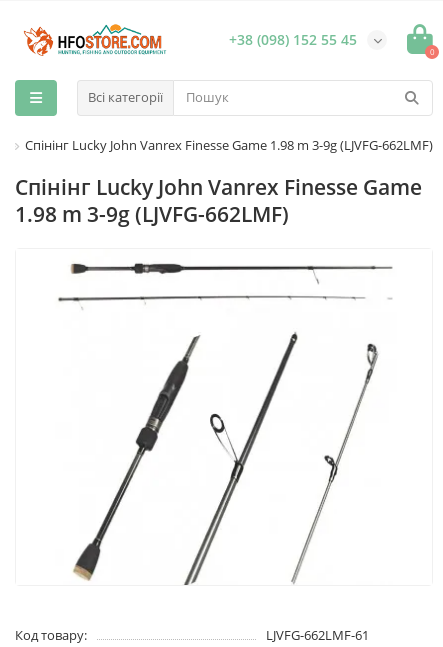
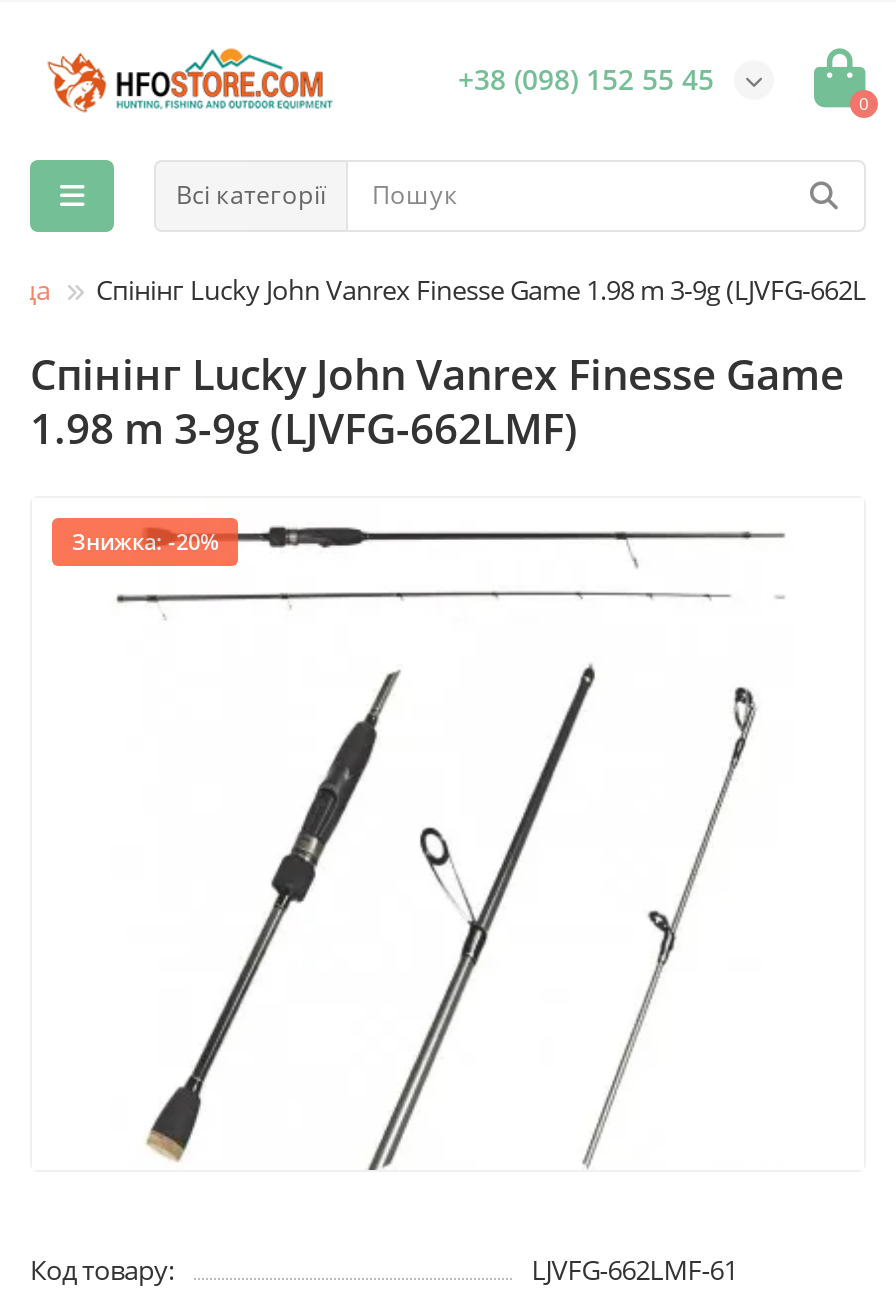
+ Знижка: -20%
